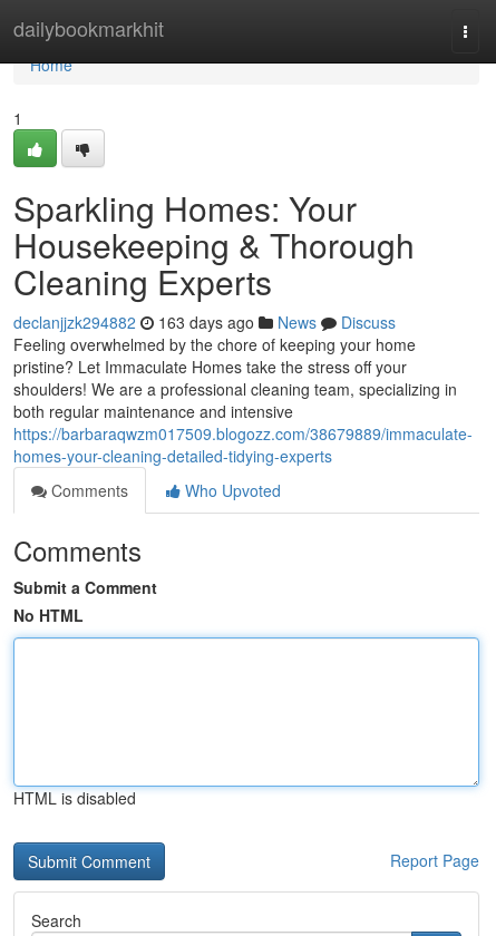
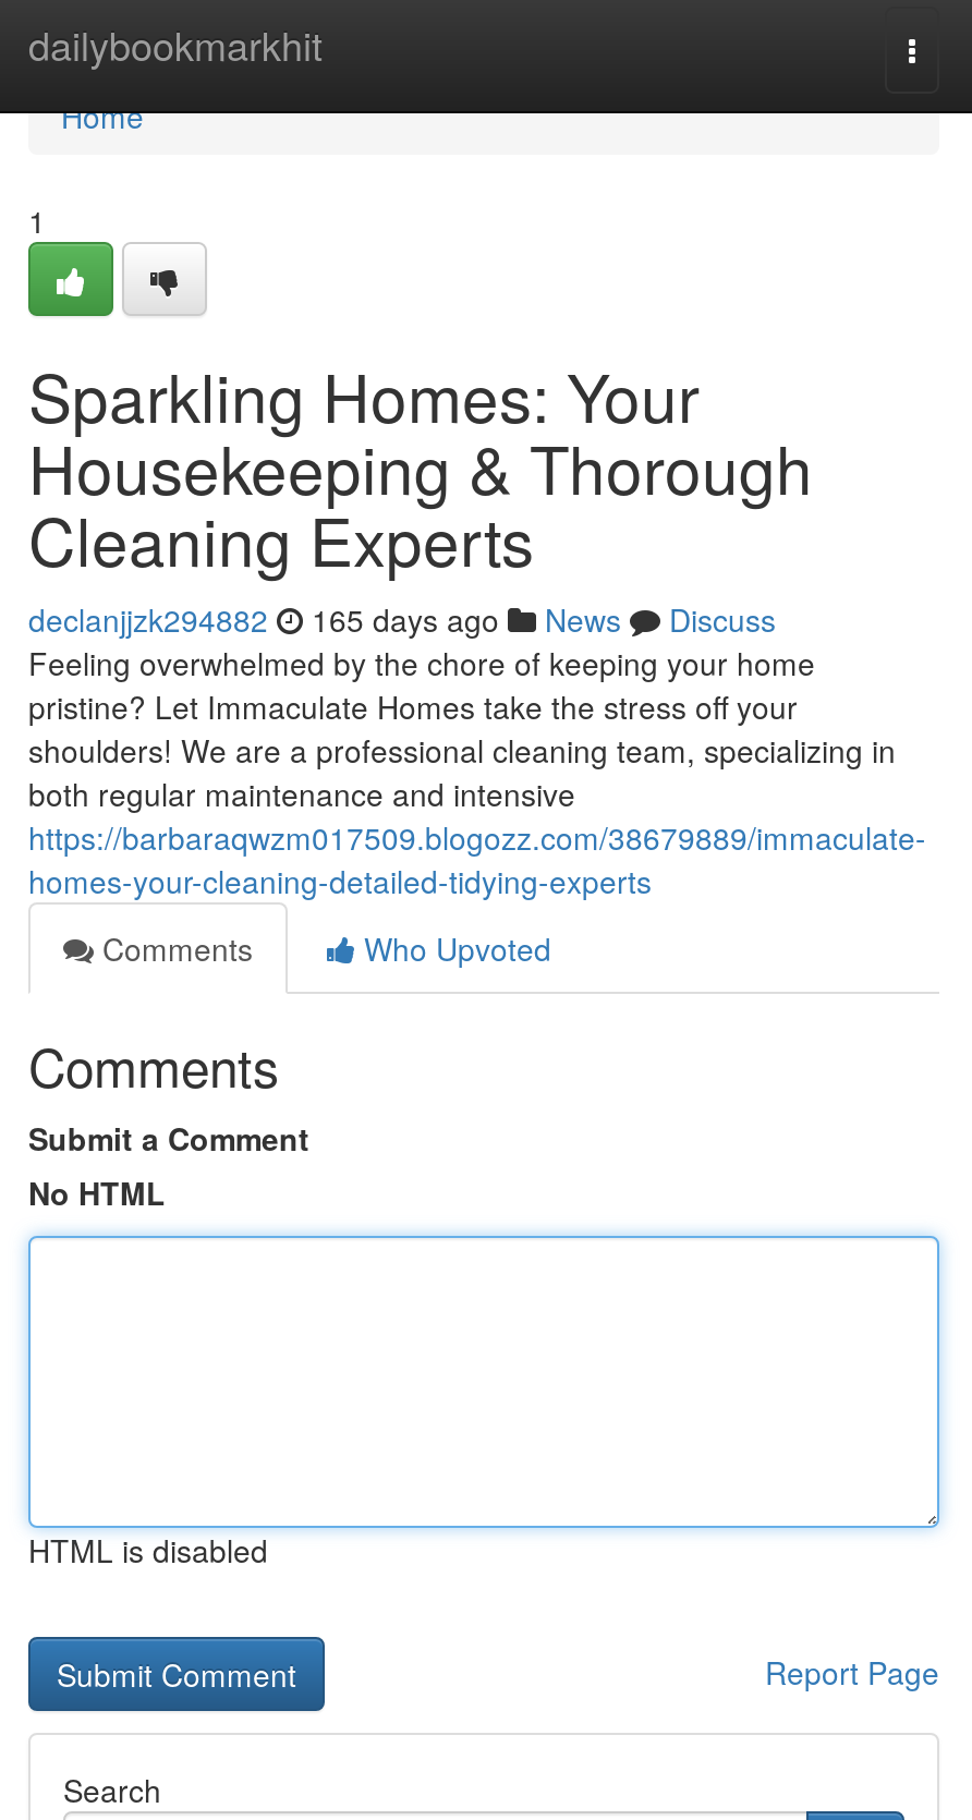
- declanjjzk294882 163 days ago News Discuss
+ declanjjzk294882 165 days ago News Discuss
